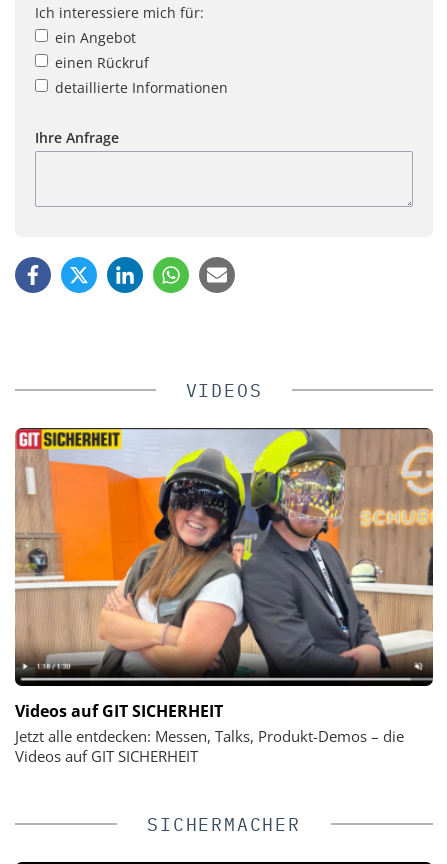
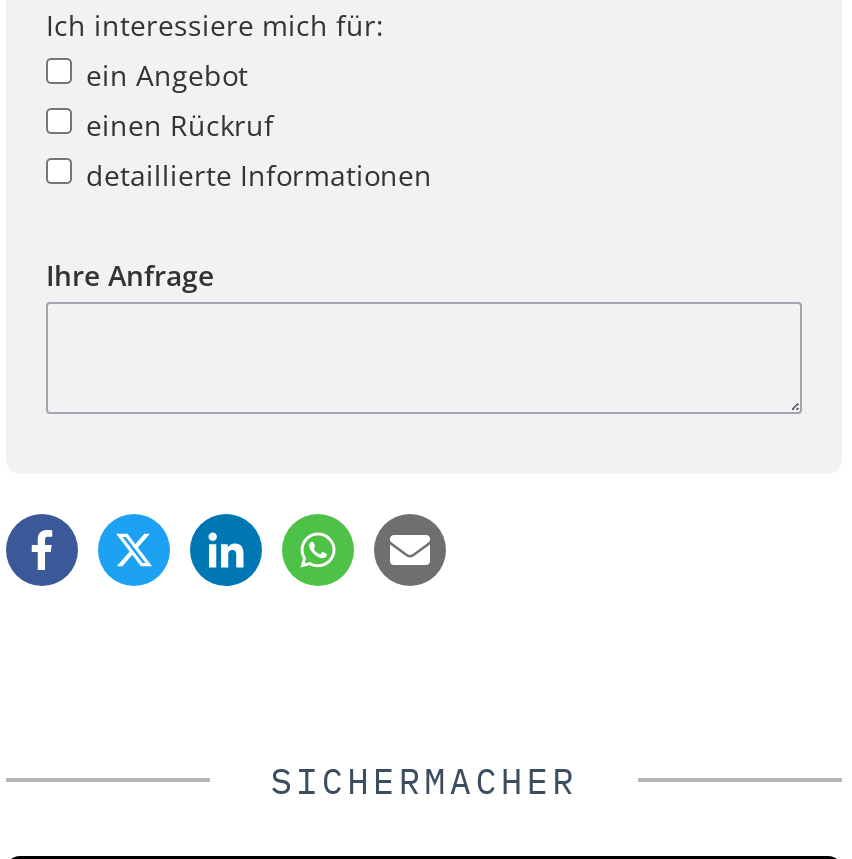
- VIDEOS

- [image]
- Videos auf GIT SICHERHEIT
- Jetzt alle entdecken: Messen, Talks, Produkt-Demos – die
- Videos auf GIT SICHERHEIT
